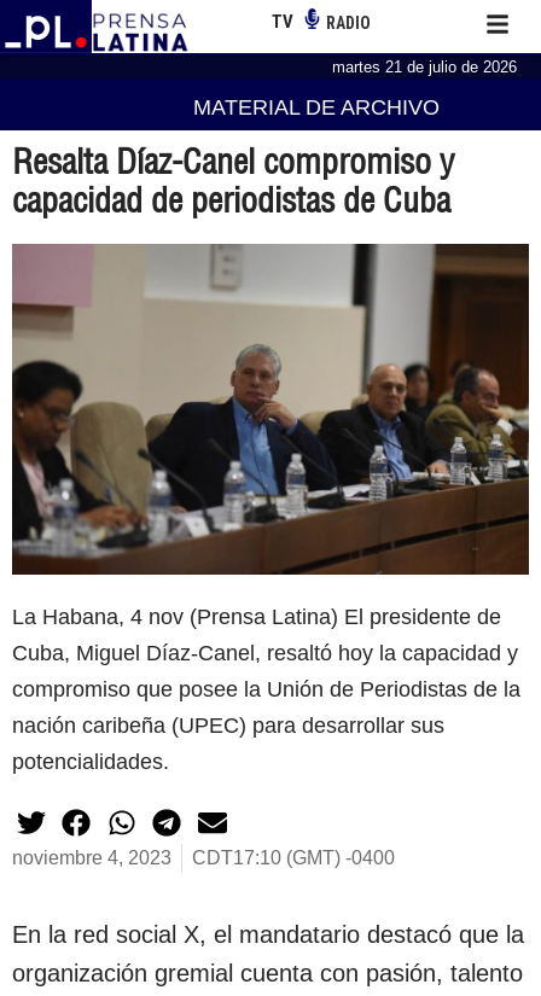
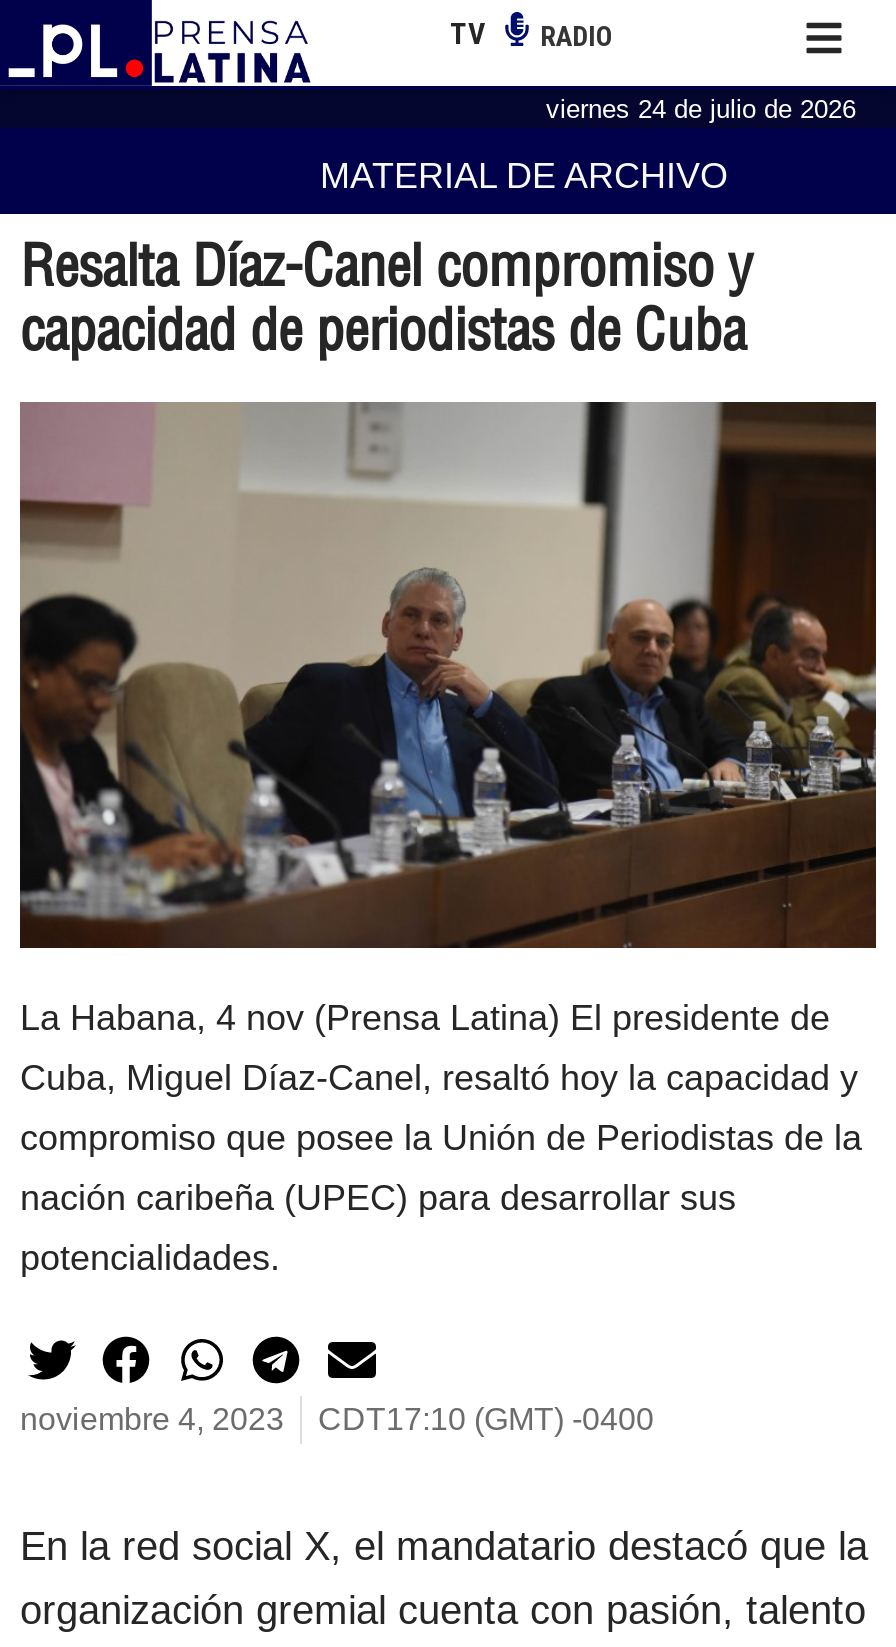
- martes 21 de julio de 2026
+ viernes 24 de julio de 2026
